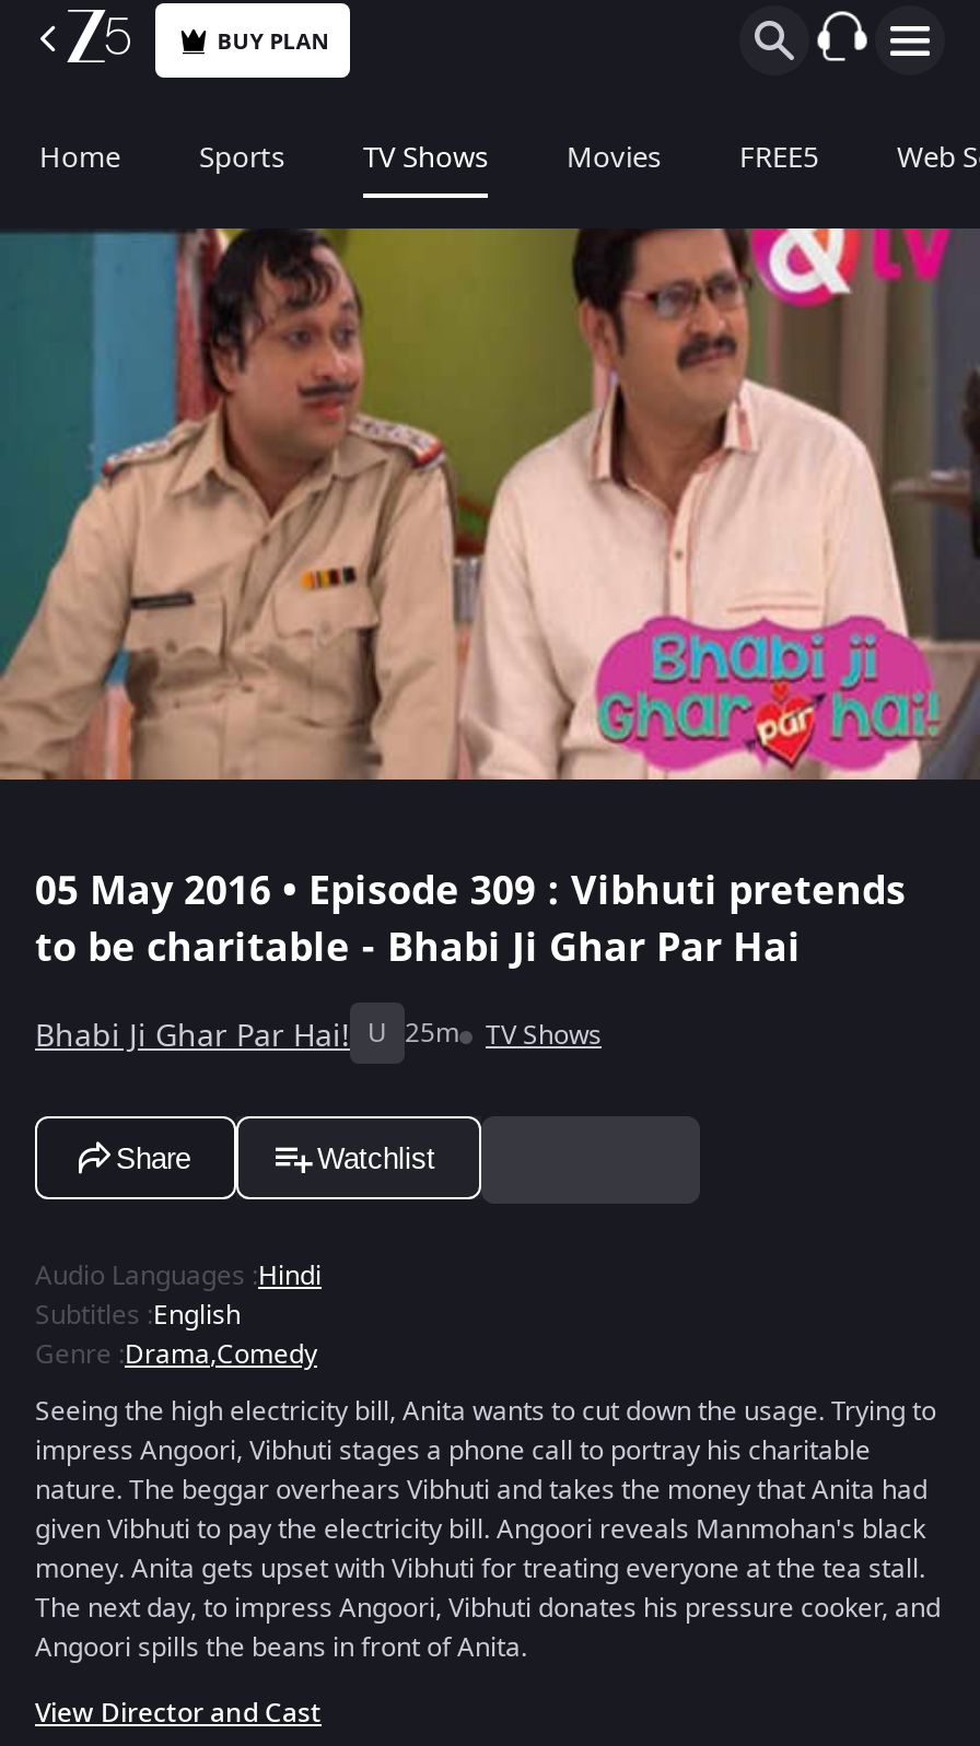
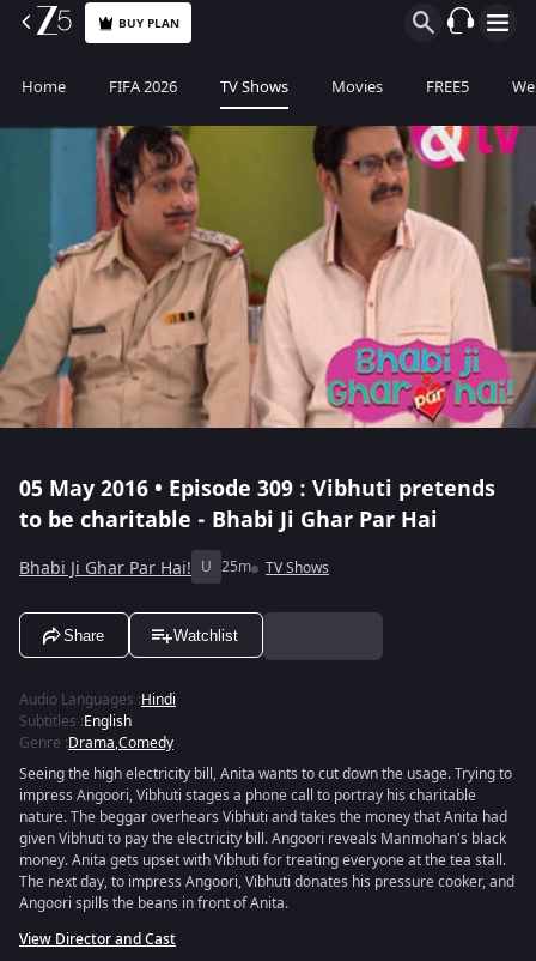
- Sports
+ FIFA 2026
